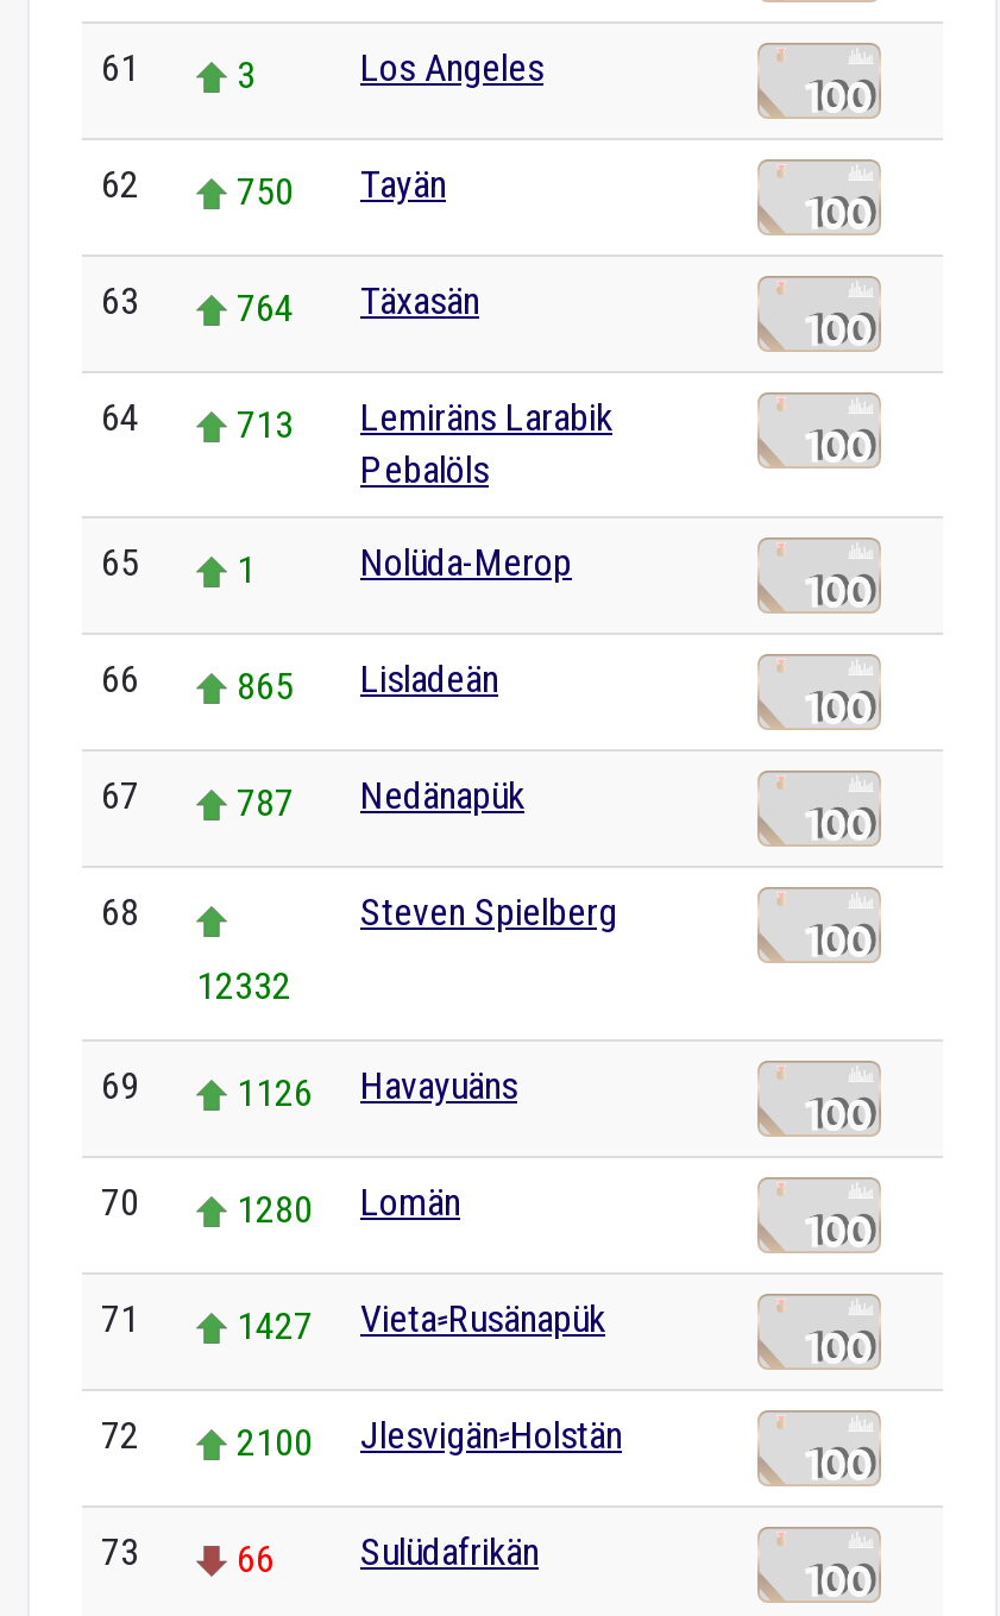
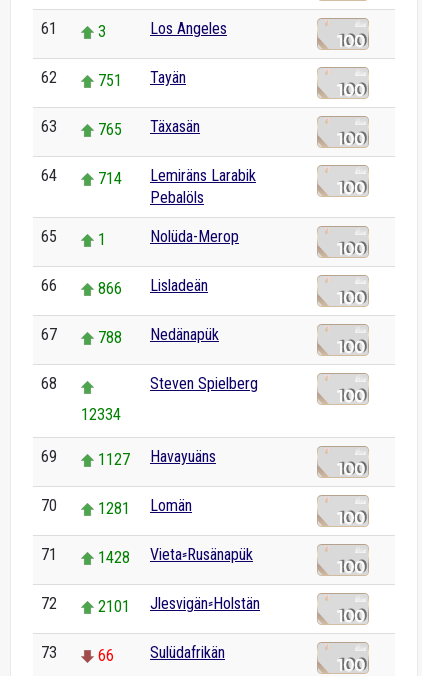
- 62 750 Tayän
+ 62 751 Tayän

- 63 764 Täxasän
+ 63 765 Täxasän

- 64 713 Lemiräns Larabik
+ 64 714 Lemiräns Larabik

- 66 865 Lisladeän
+ 66 866 Lisladeän

- 67 787 Nedänapük
+ 67 788 Nedänapük

- 12332
+ 12334

- 69 1126 Havayuäns
+ 69 1127 Havayuäns

- 70 1280 Lomän
+ 70 1281 Lomän

- 71 1427 Vieta⸗Rusänapük
+ 71 1428 Vieta⸗Rusänapük

- 72 2100 Jlesvigän⸗Holstän
+ 72 2101 Jlesvigän⸗Holstän
